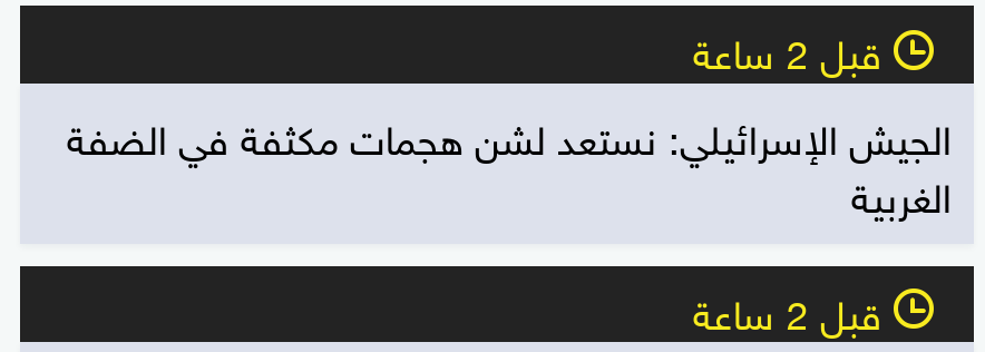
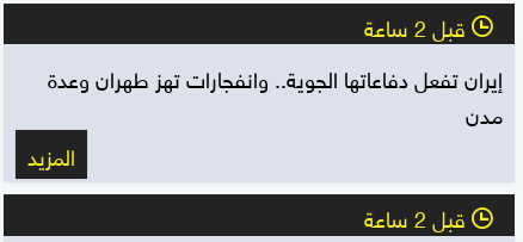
- الجيش الإسرائيلي: نستعد لشن هجمات مكثفة في الضفة
- الغربية
+ إيران تفعل دفاعاتها الجوية.. وانفجارات تهز طهران وعدة
+ مدن
+ المزيد
